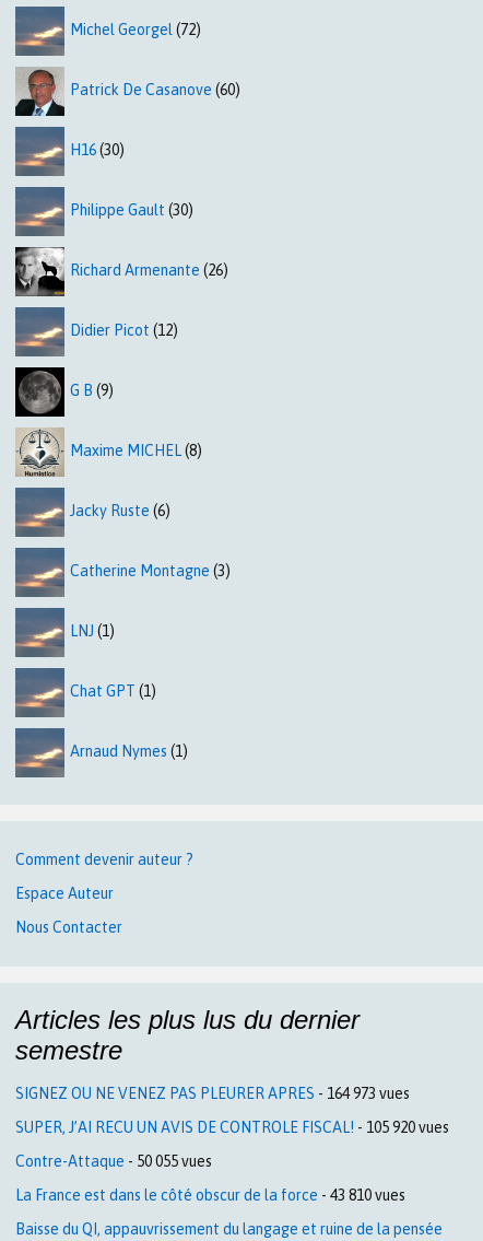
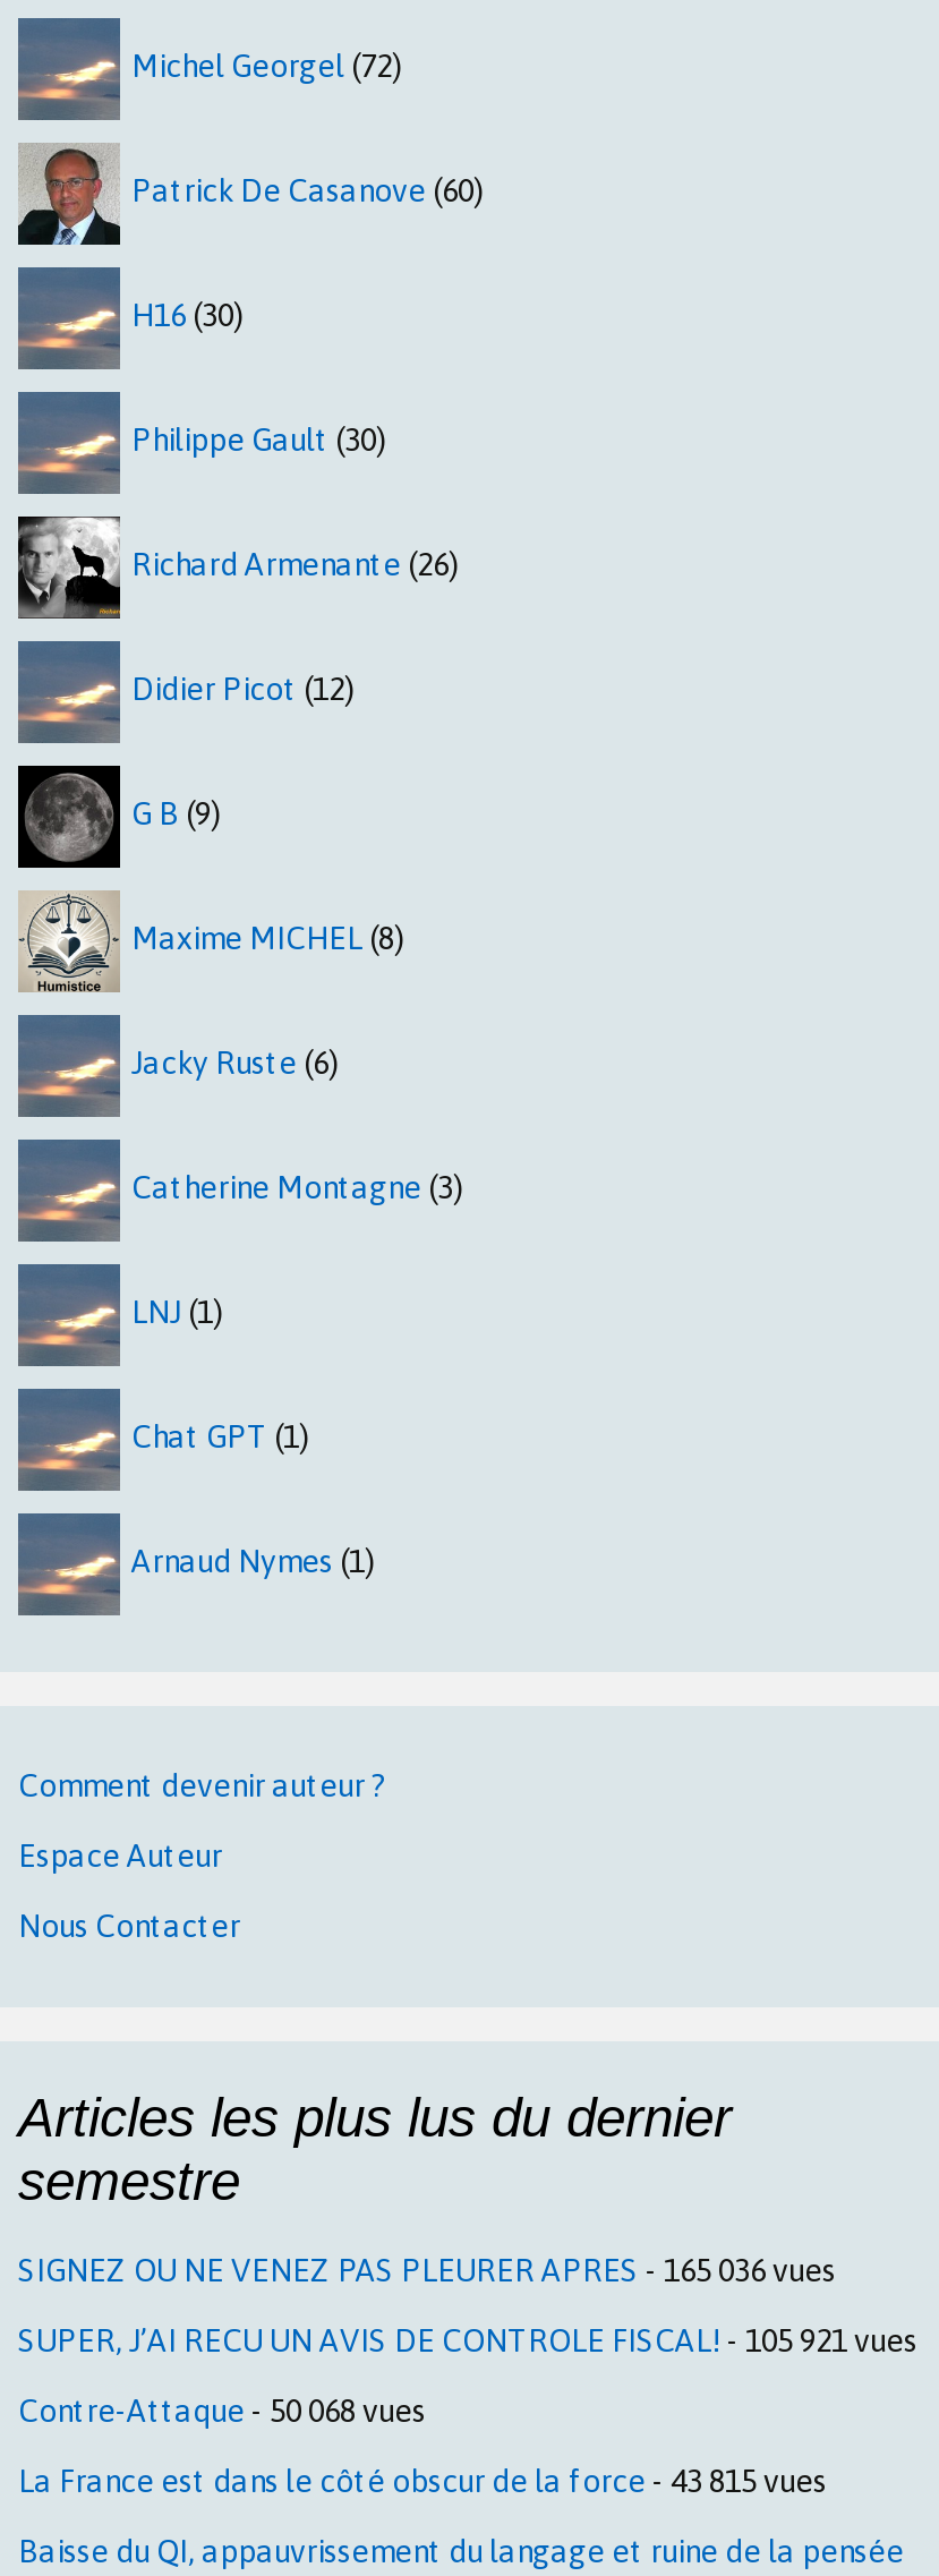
- SIGNEZ OU NE VENEZ PAS PLEURER APRES - 164 973 vues
+ SIGNEZ OU NE VENEZ PAS PLEURER APRES - 165 036 vues

- SUPER, J’AI RECU UN AVIS DE CONTROLE FISCAL! - 105 920 vues
+ SUPER, J’AI RECU UN AVIS DE CONTROLE FISCAL! - 105 921 vues

- Contre-Attaque - 50 055 vues
+ Contre-Attaque - 50 068 vues

- La France est dans le côté obscur de la force - 43 810 vues
+ La France est dans le côté obscur de la force - 43 815 vues
